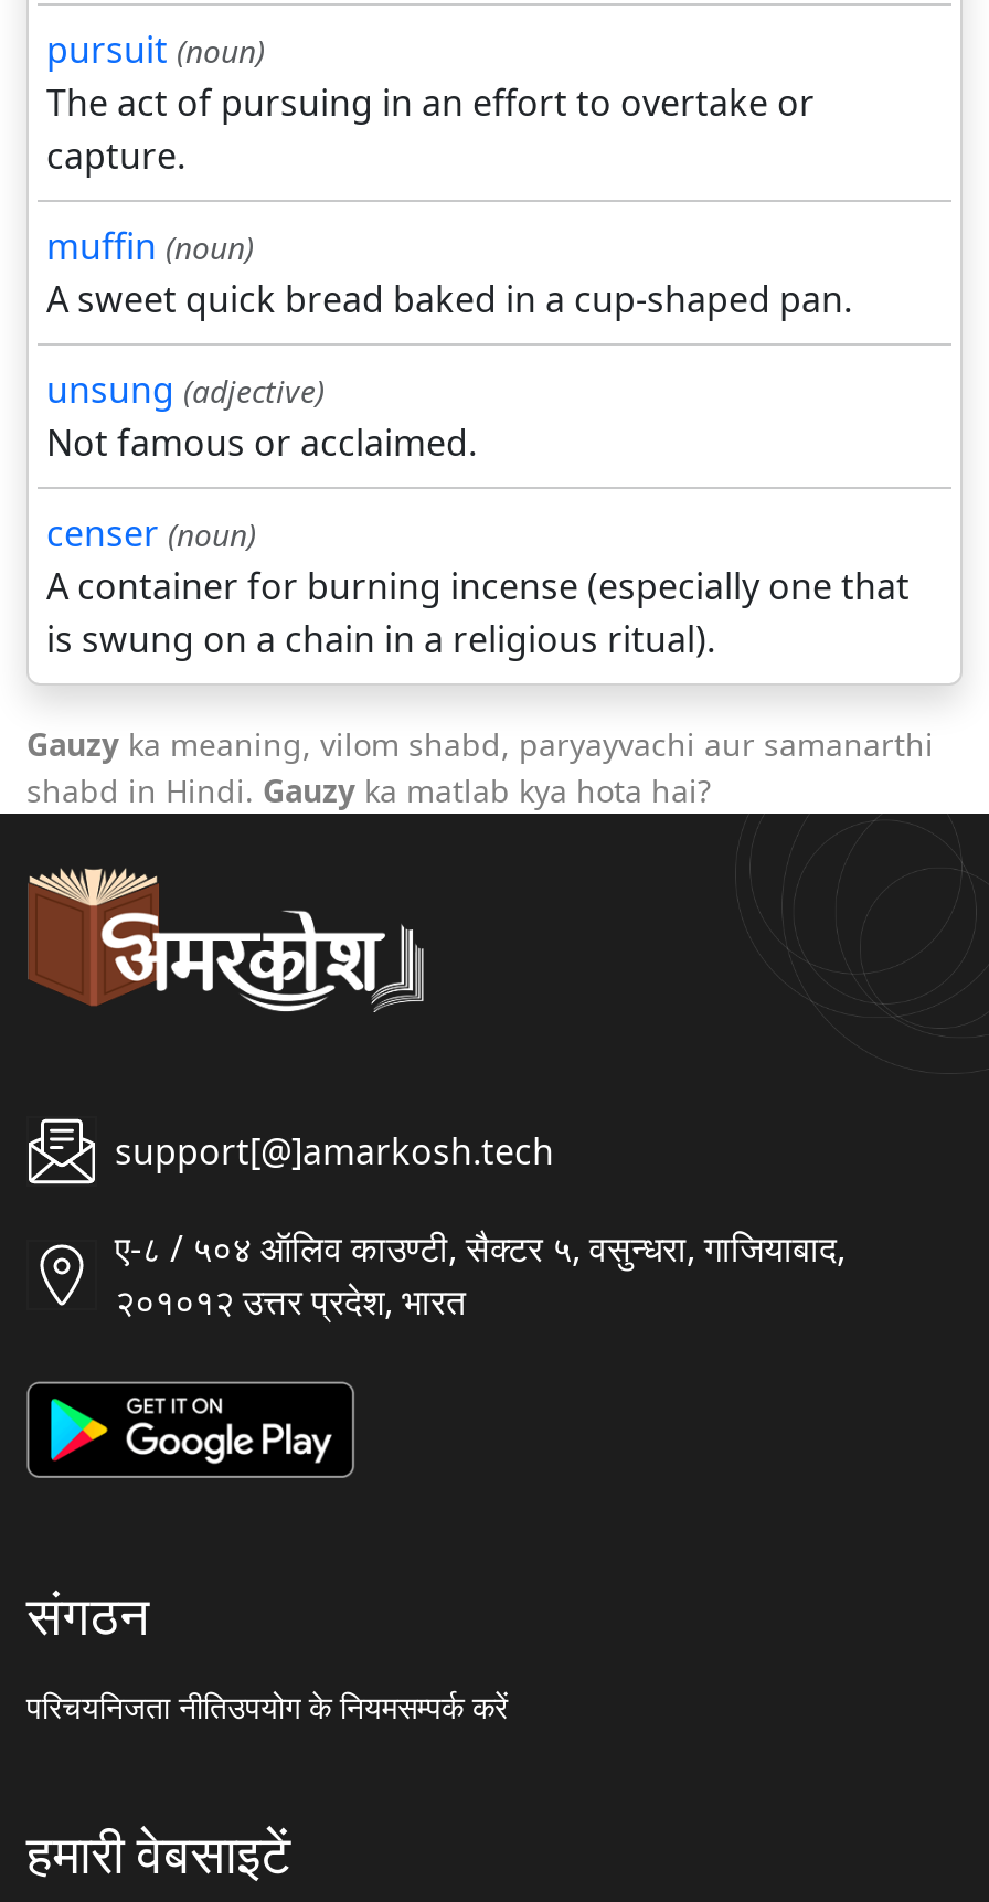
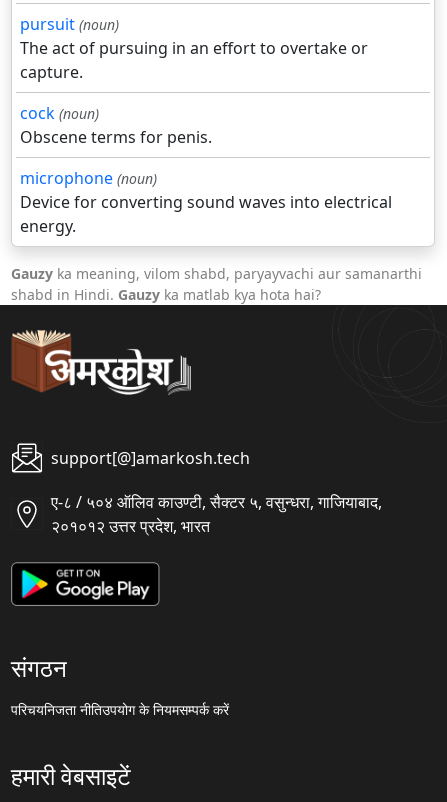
- muffin (noun)
- A sweet quick bread baked in a cup-shaped pan.
- unsung (adjective)
- Not famous or acclaimed.
- censer (noun)
- A container for burning incense (especially one that
- is swung on a chain in a religious ritual).
+ cock (noun)
+ Obscene terms for penis.
+ microphone (noun)
+ Device for converting sound waves into electrical
+ energy.
